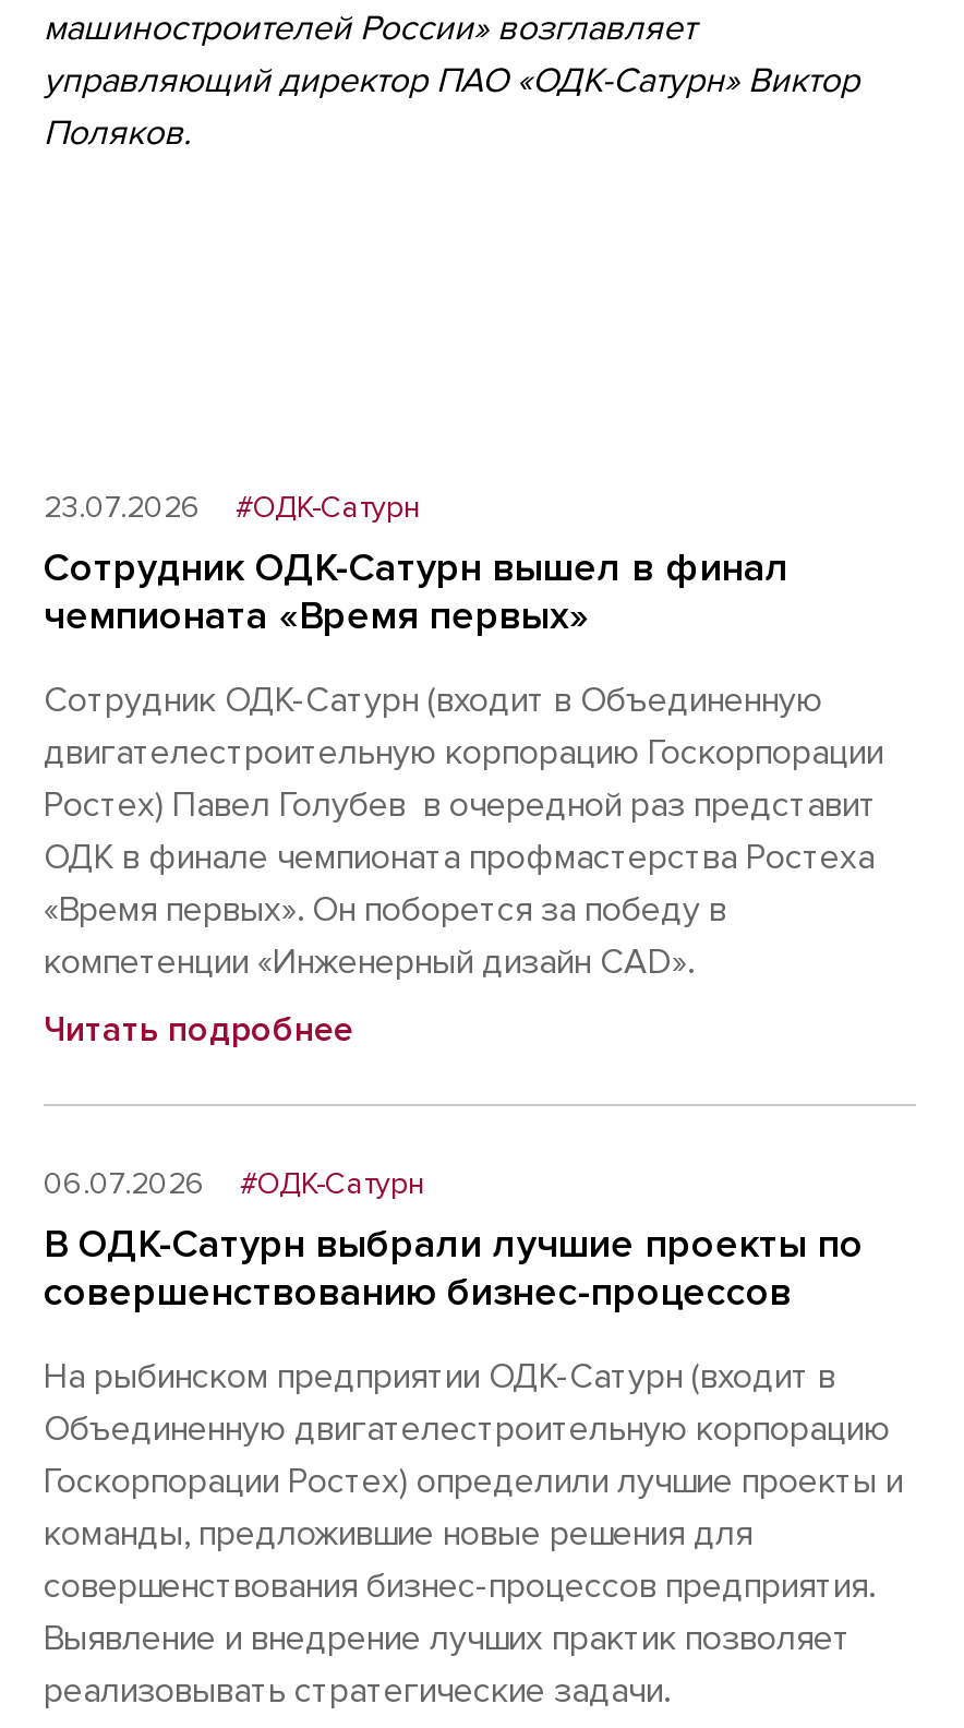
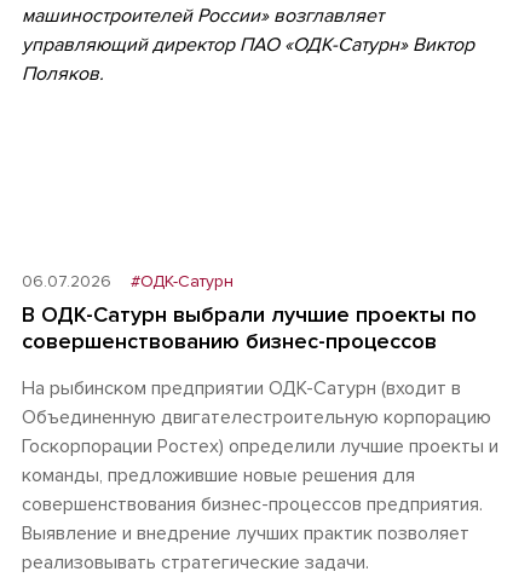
- 23.07.2026
- #ОДК-Сатурн
- Сотрудник ОДК-Сатурн вышел в финал
- чемпионата «Время первых»
- Сотрудник ОДК-Сатурн (входит в Объединенную
- двигателестроительную корпорацию Госкорпорации
- Ростех) Павел Голубев в очередной раз представит
- ОДК в финале чемпионата профмастерства Ростеха
- «Время первых». Он поборется за победу в
- компетенции «Инженерный дизайн CAD».
- Читать подробнее
